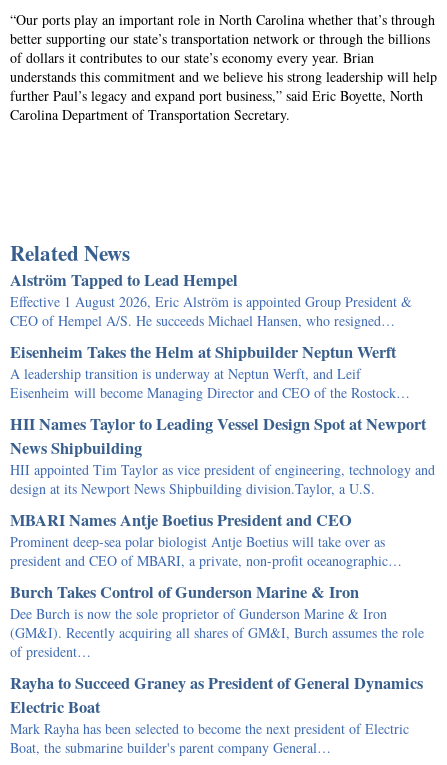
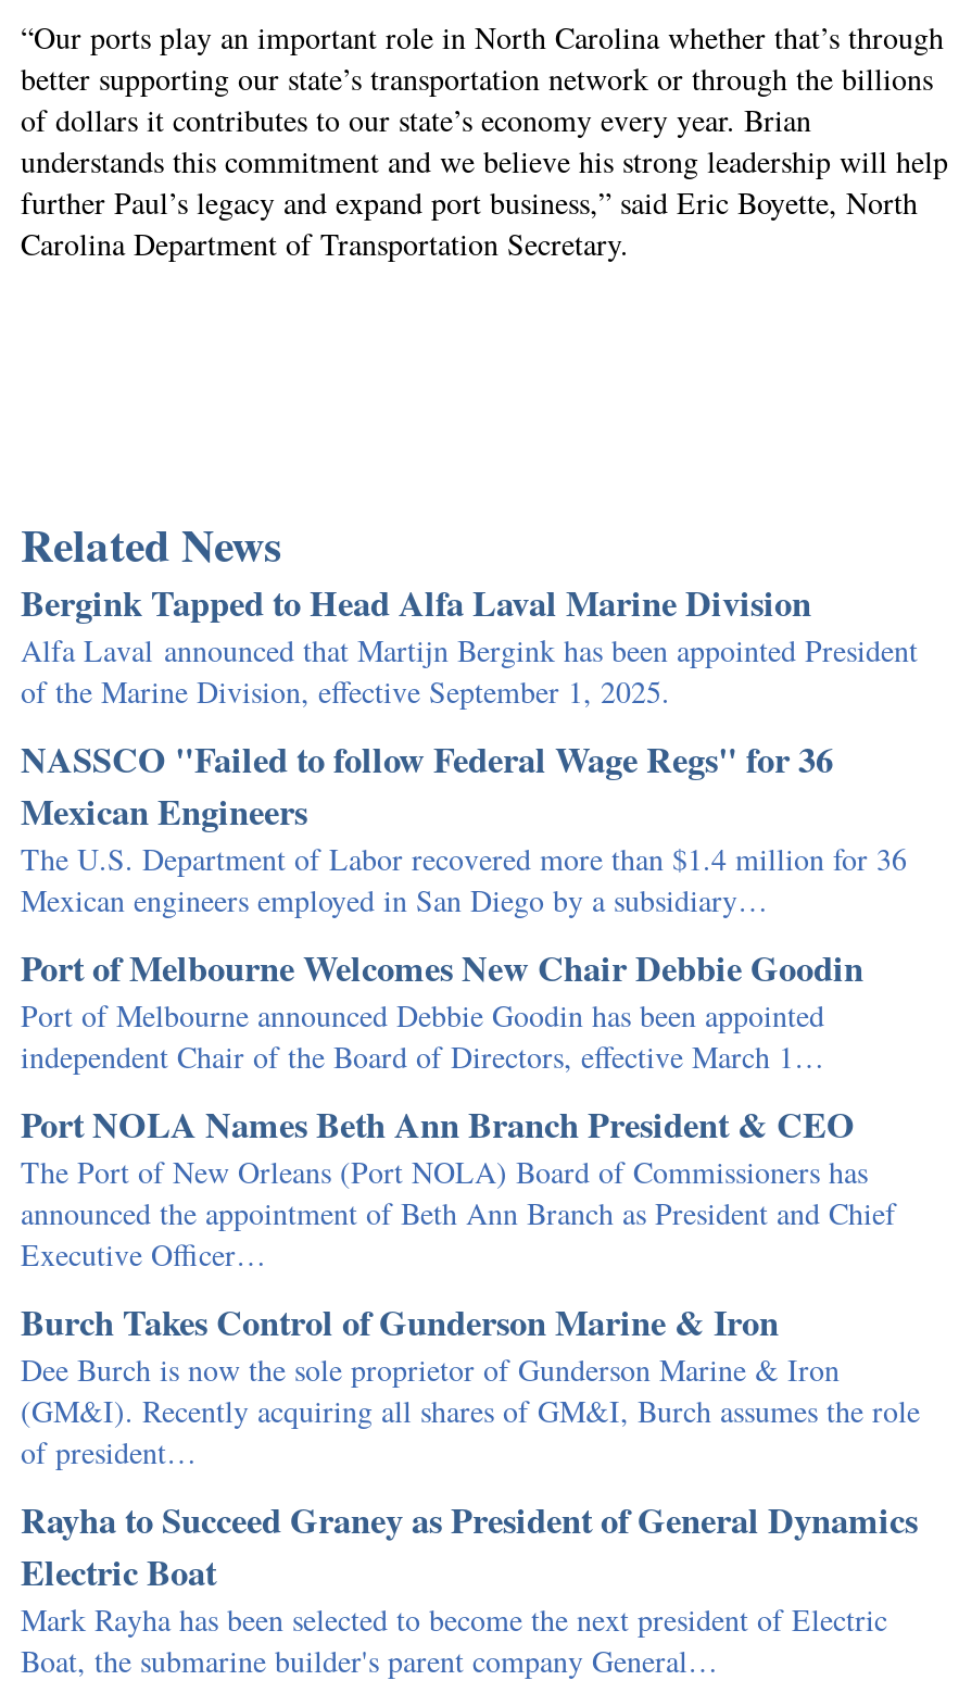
- Alström Tapped to Lead Hempel
- Effective 1 August 2026, Eric Alström is appointed Group President &
- CEO of Hempel A/S. He succeeds Michael Hansen, who resigned…
- Eisenheim Takes the Helm at Shipbuilder Neptun Werft
- A leadership transition is underway at Neptun Werft, and Leif
- Eisenheim will become Managing Director and CEO of the Rostock…
- HII Names Taylor to Leading Vessel Design Spot at Newport
- News Shipbuilding
- HII appointed Tim Taylor as vice president of engineering, technology and
- design at its Newport News Shipbuilding division.Taylor, a U.S.
- MBARI Names Antje Boetius President and CEO
- Prominent deep-sea polar biologist Antje Boetius will take over as
- president and CEO of MBARI, a private, non-profit oceanographic…
+ Bergink Tapped to Head Alfa Laval Marine Division
+ Alfa Laval announced that Martijn Bergink has been appointed President
+ of the Marine Division, effective September 1, 2025.
+ NASSCO "Failed to follow Federal Wage Regs" for 36
+ Mexican Engineers
+ The U.S. Department of Labor recovered more than $1.4 million for 36
+ Mexican engineers employed in San Diego by a subsidiary…
+ Port of Melbourne Welcomes New Chair Debbie Goodin
+ Port of Melbourne announced Debbie Goodin has been appointed
+ independent Chair of the Board of Directors, effective March 1…
+ Port NOLA Names Beth Ann Branch President & CEO
+ The Port of New Orleans (Port NOLA) Board of Commissioners has
+ announced the appointment of Beth Ann Branch as President and Chief
+ Executive Officer…
